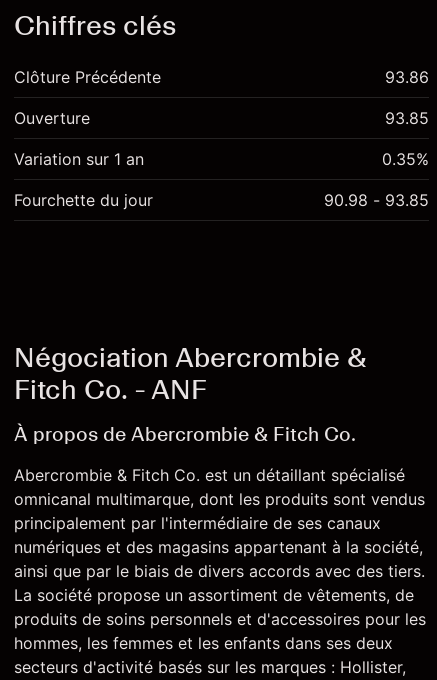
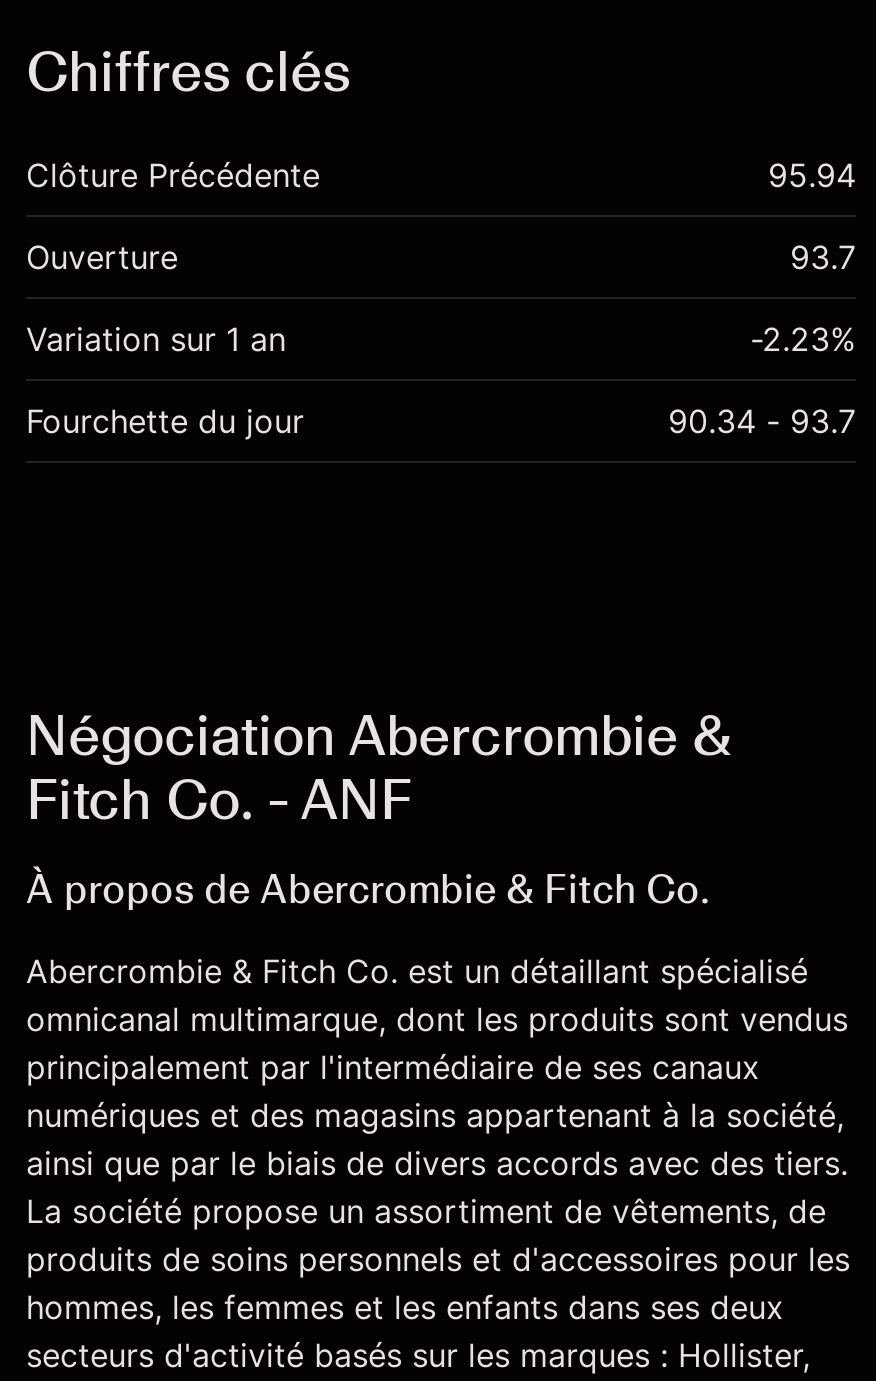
- 93.86
+ 95.94

- 93.85
+ 93.7

- 0.35%
+ -2.23%

- 90.98 - 93.85
+ 90.34 - 93.7
